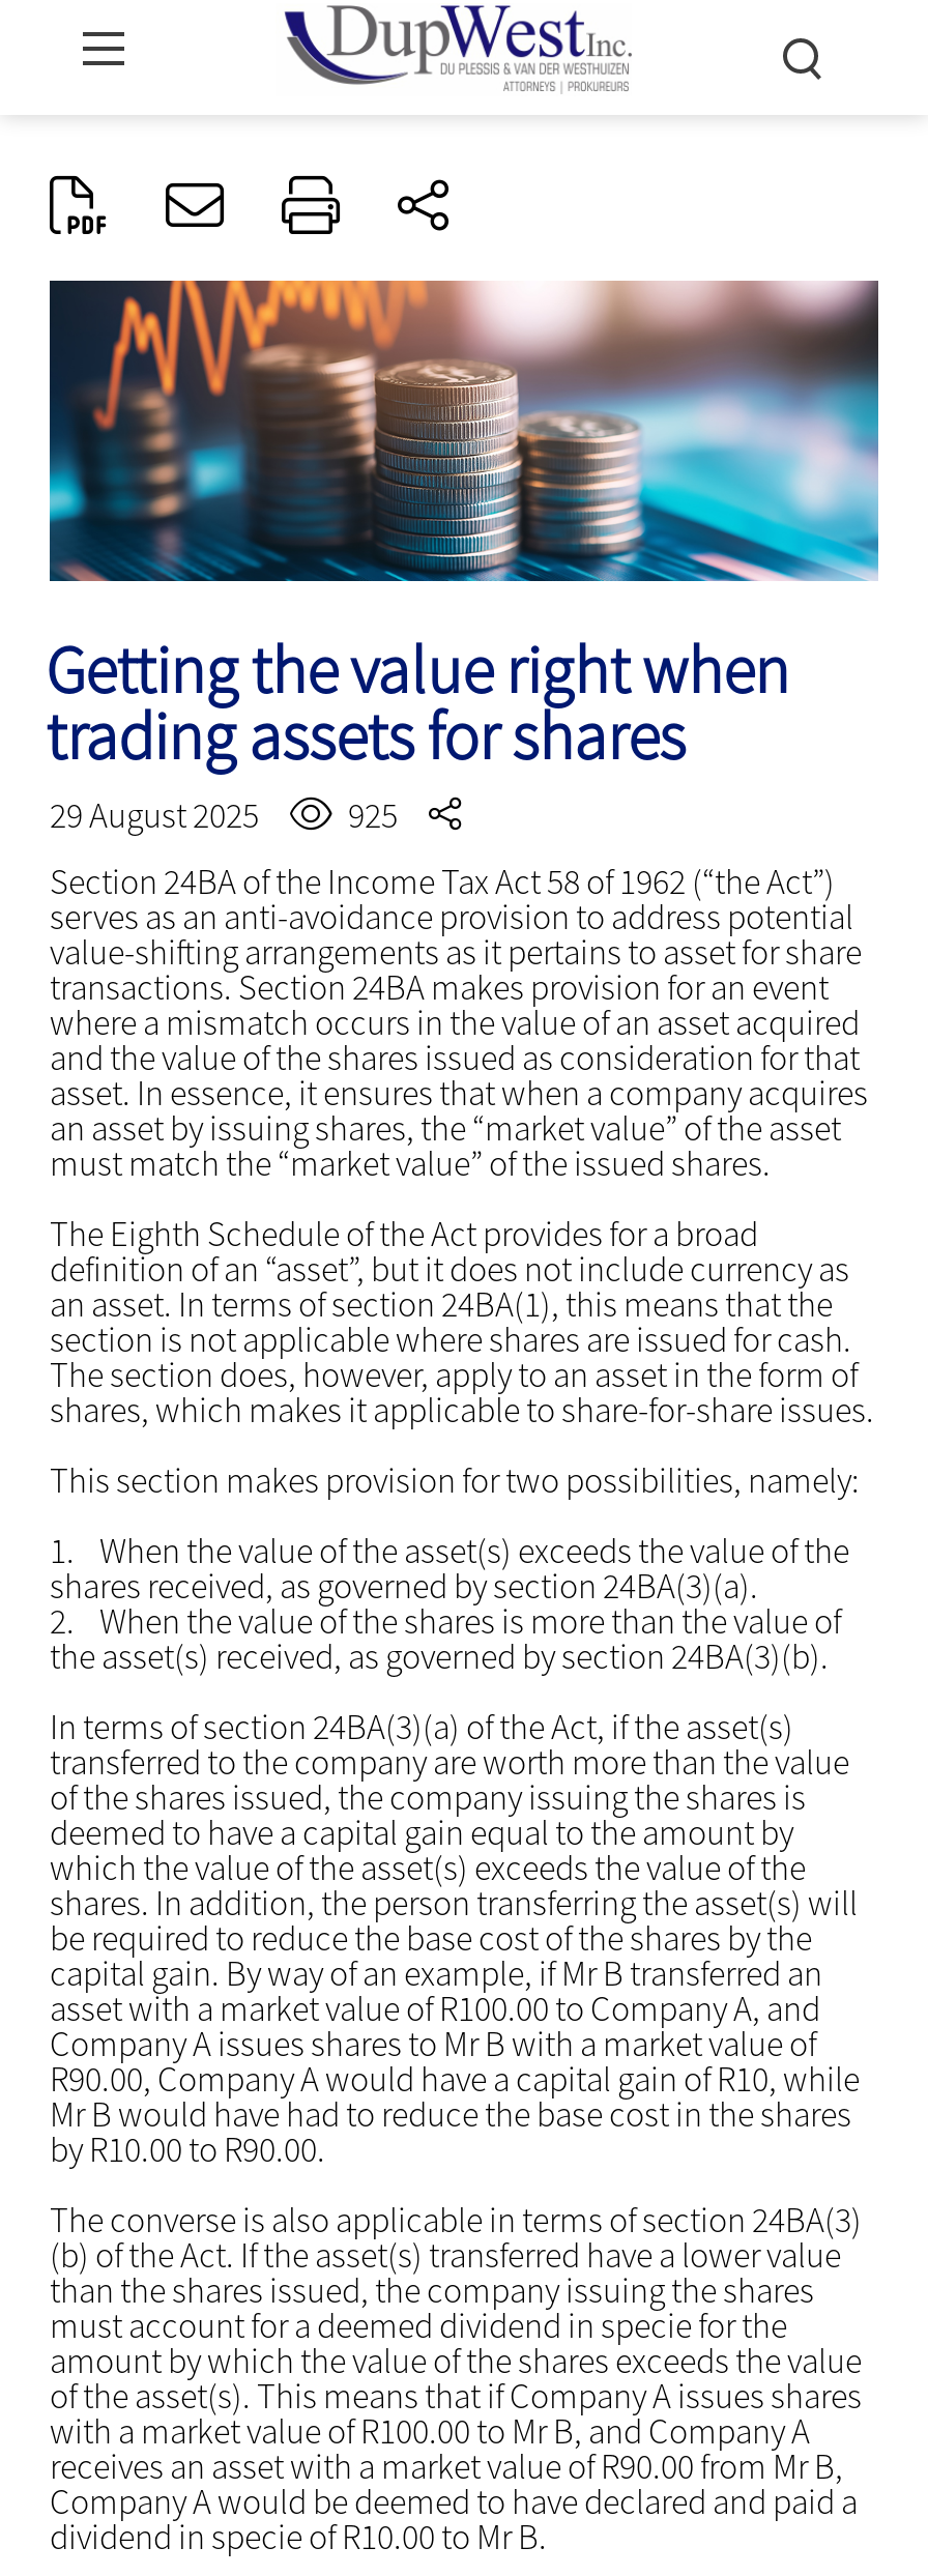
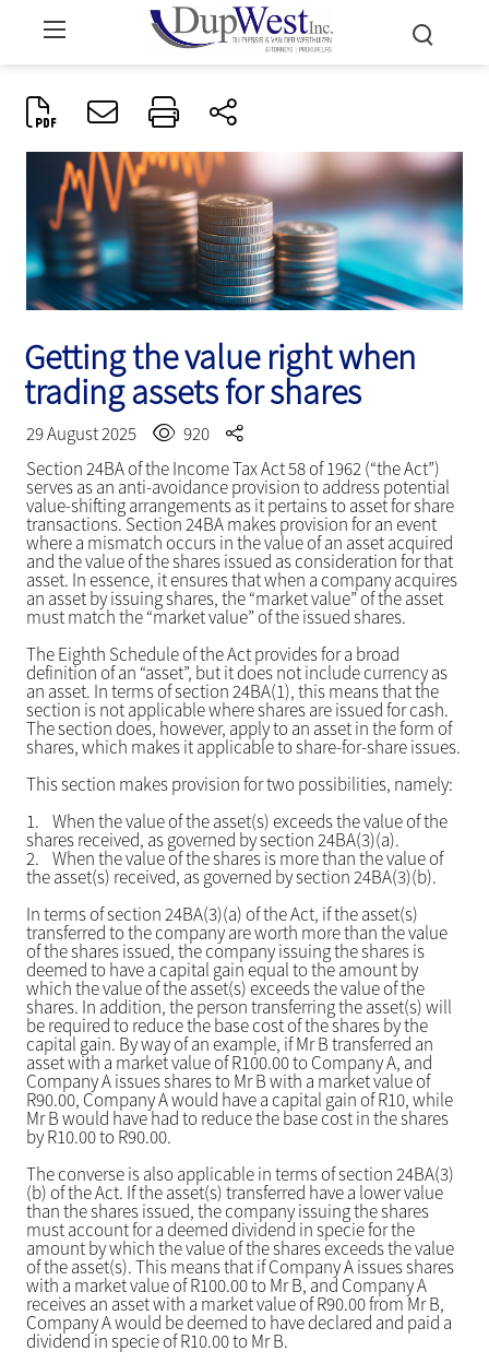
- 29 August 2025 925
+ 29 August 2025 920
